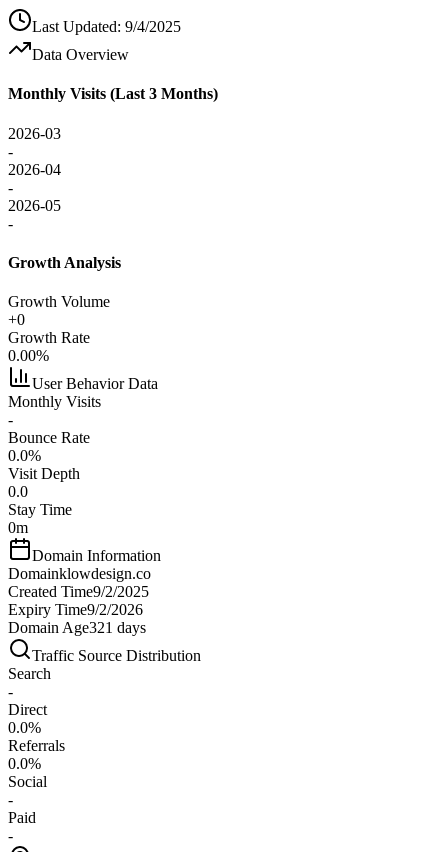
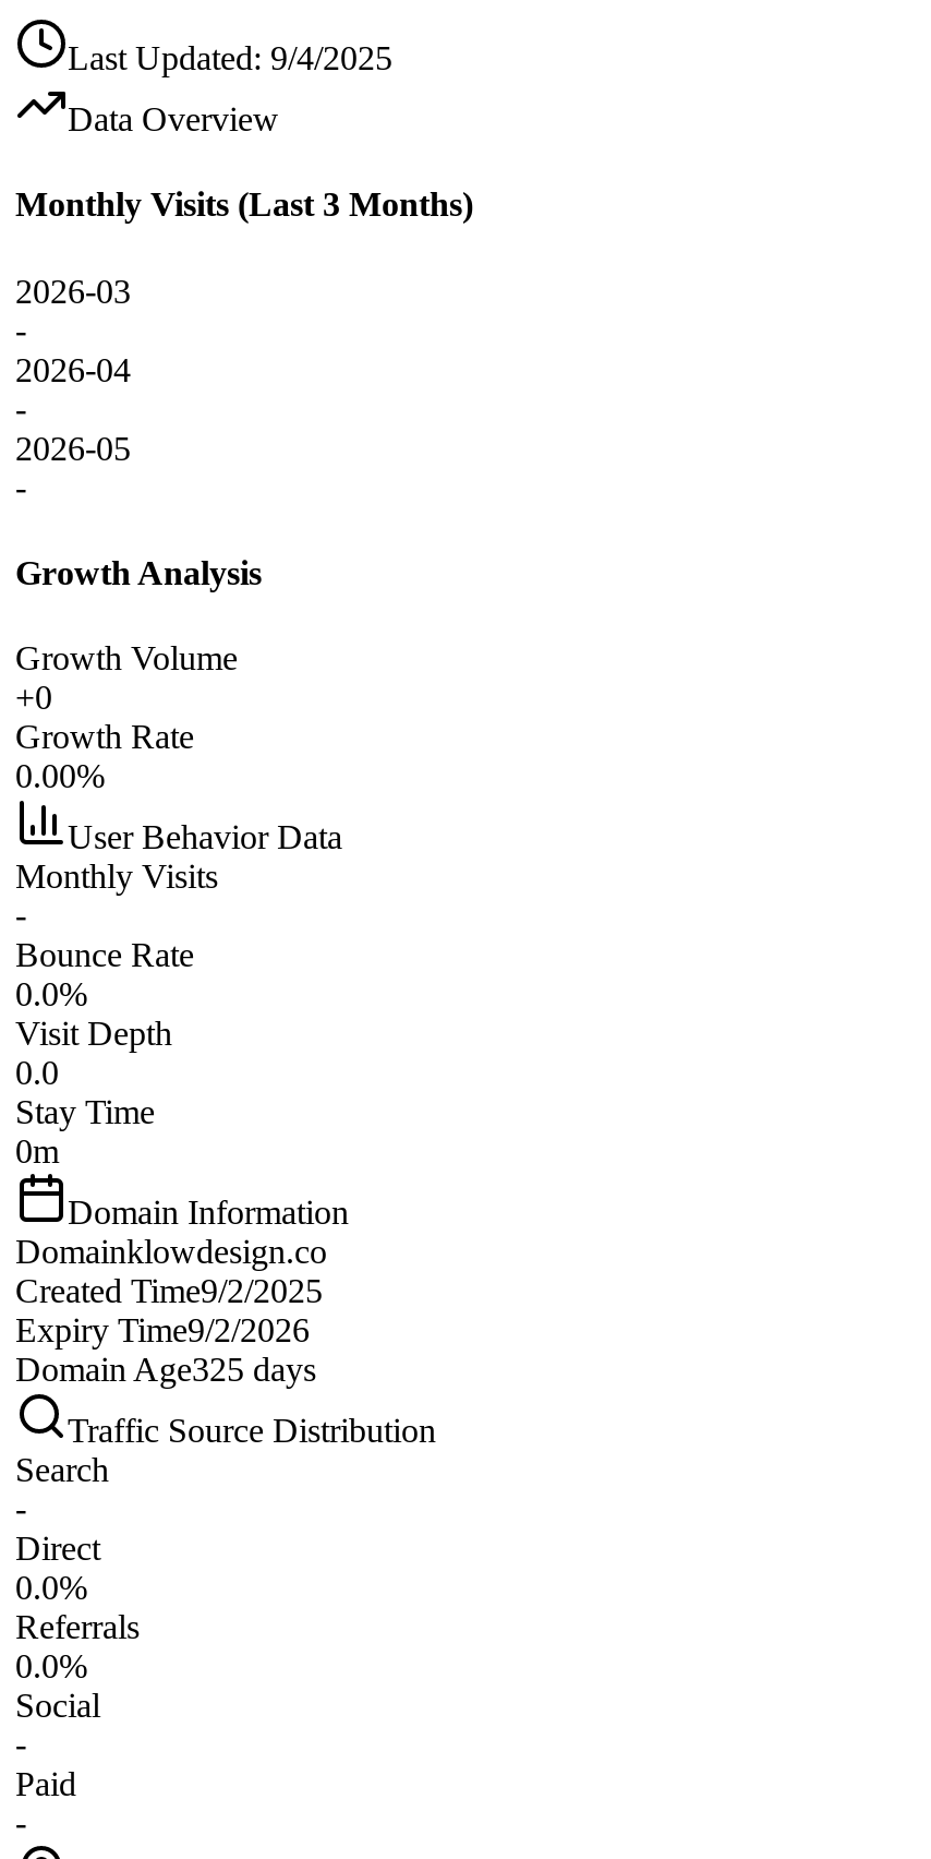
- Domain Age321 days
+ Domain Age325 days
